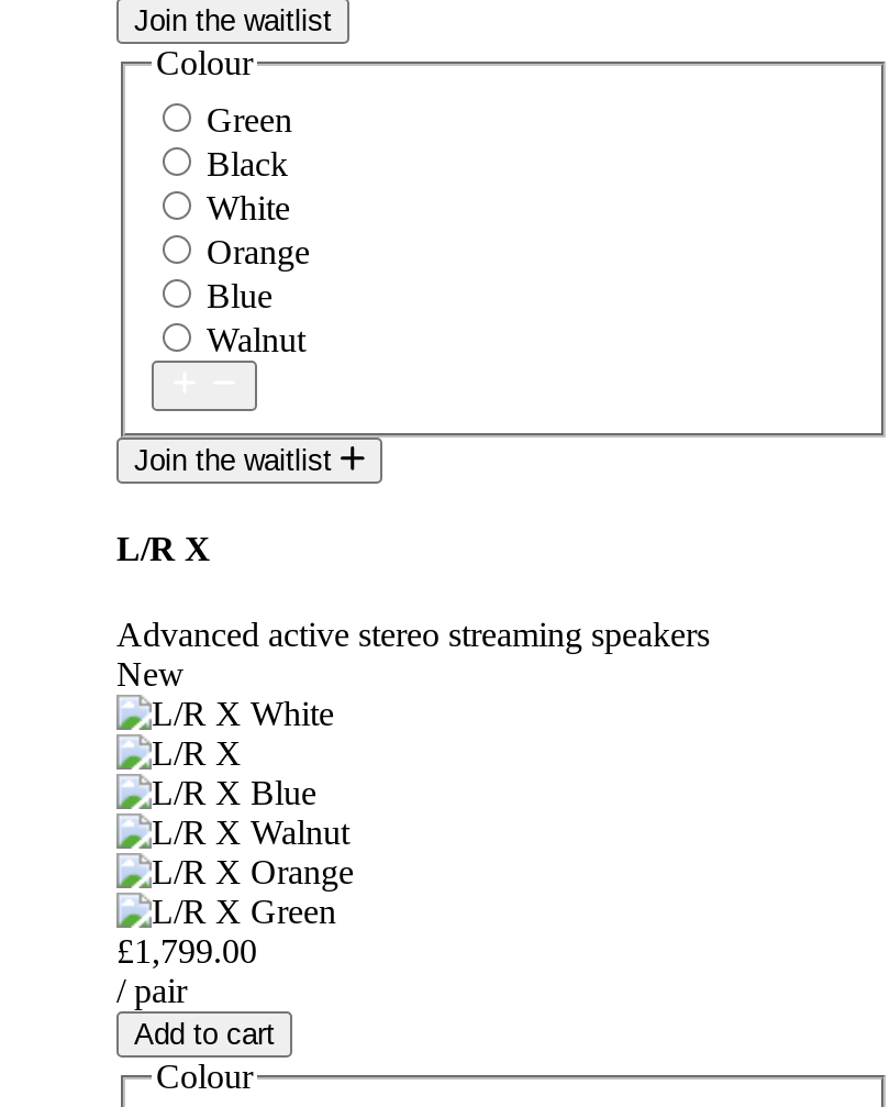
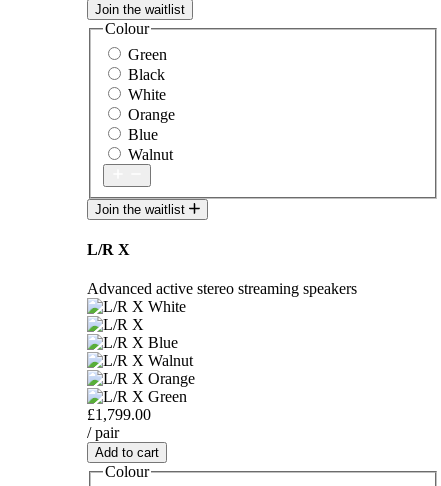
- New
